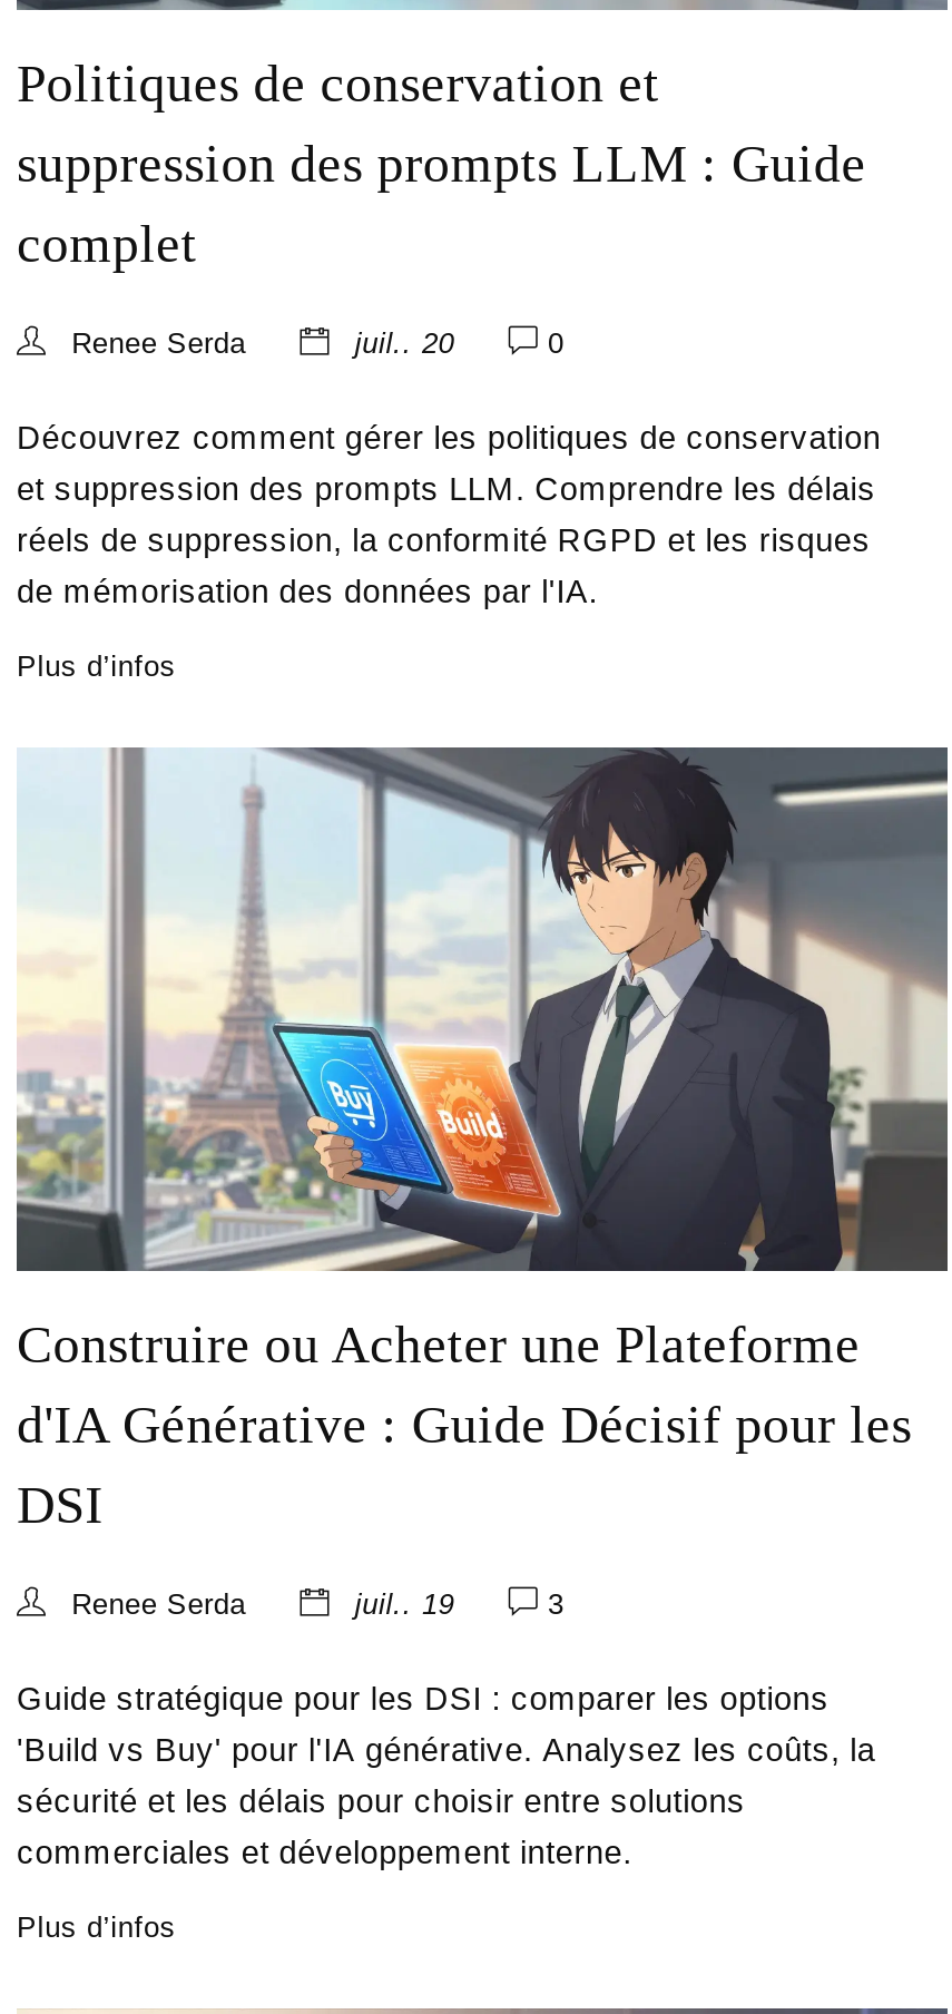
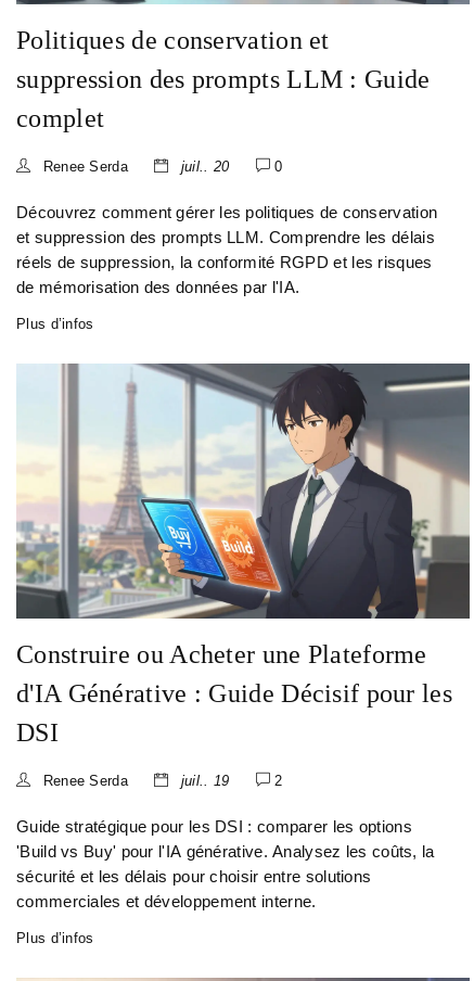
- 3
+ 2
